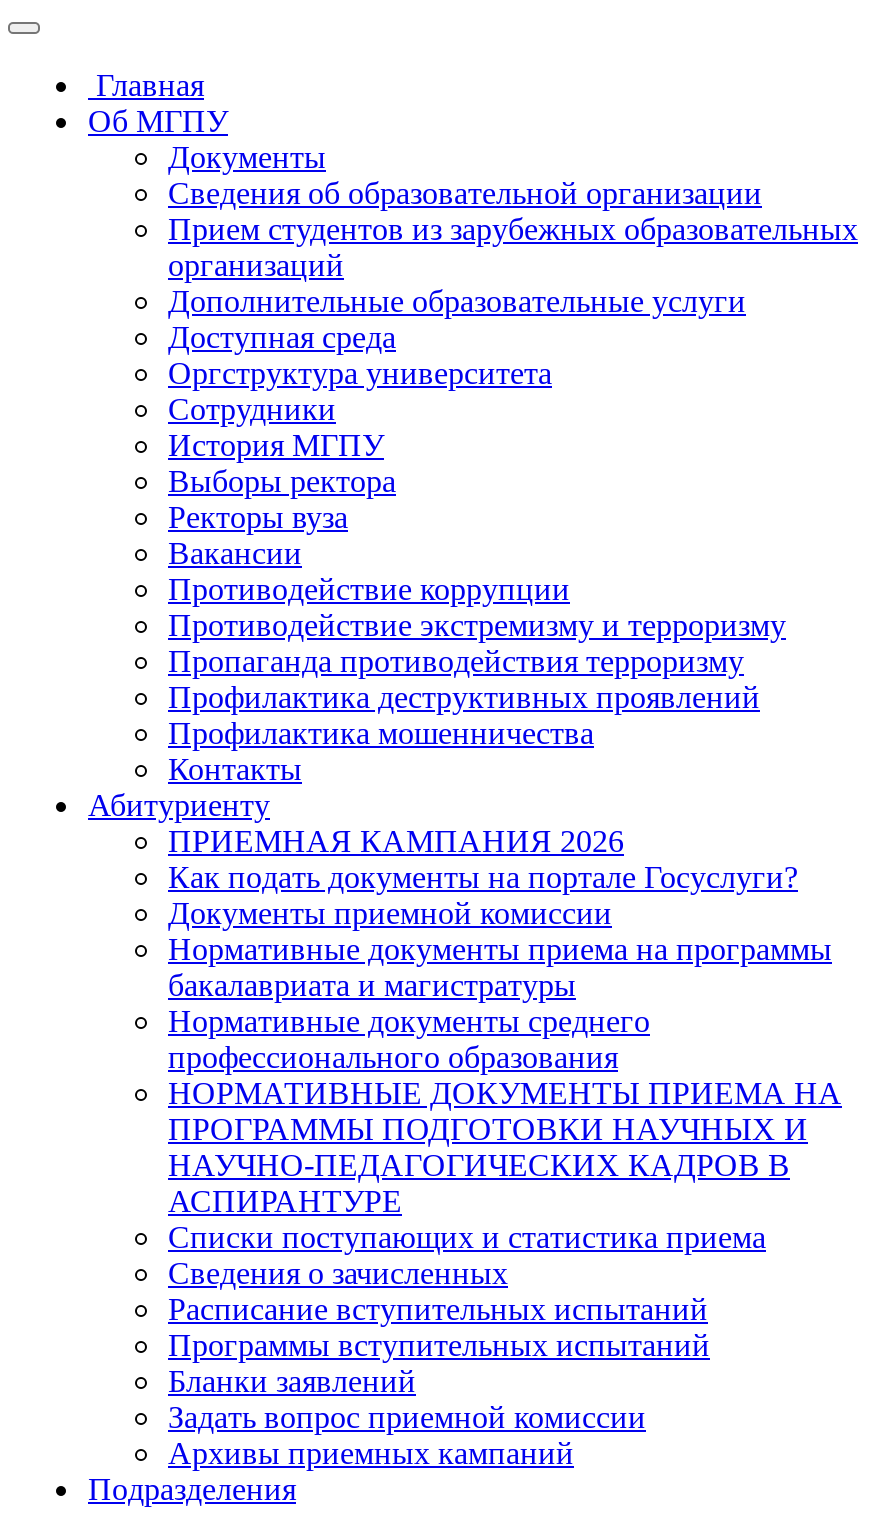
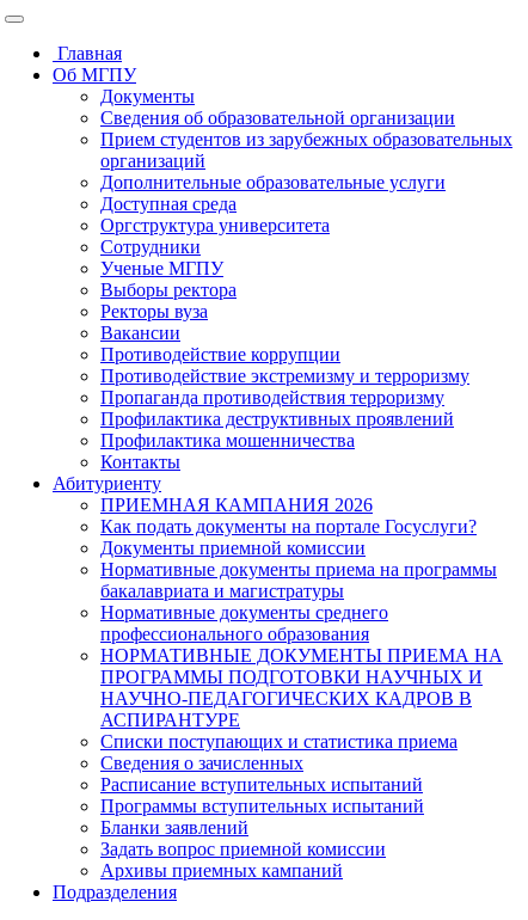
- История МГПУ
+ Ученые МГПУ
